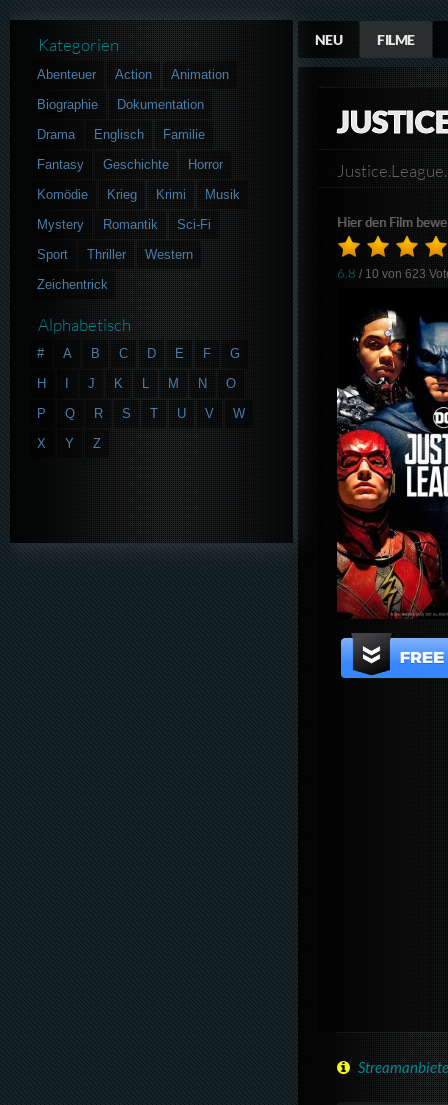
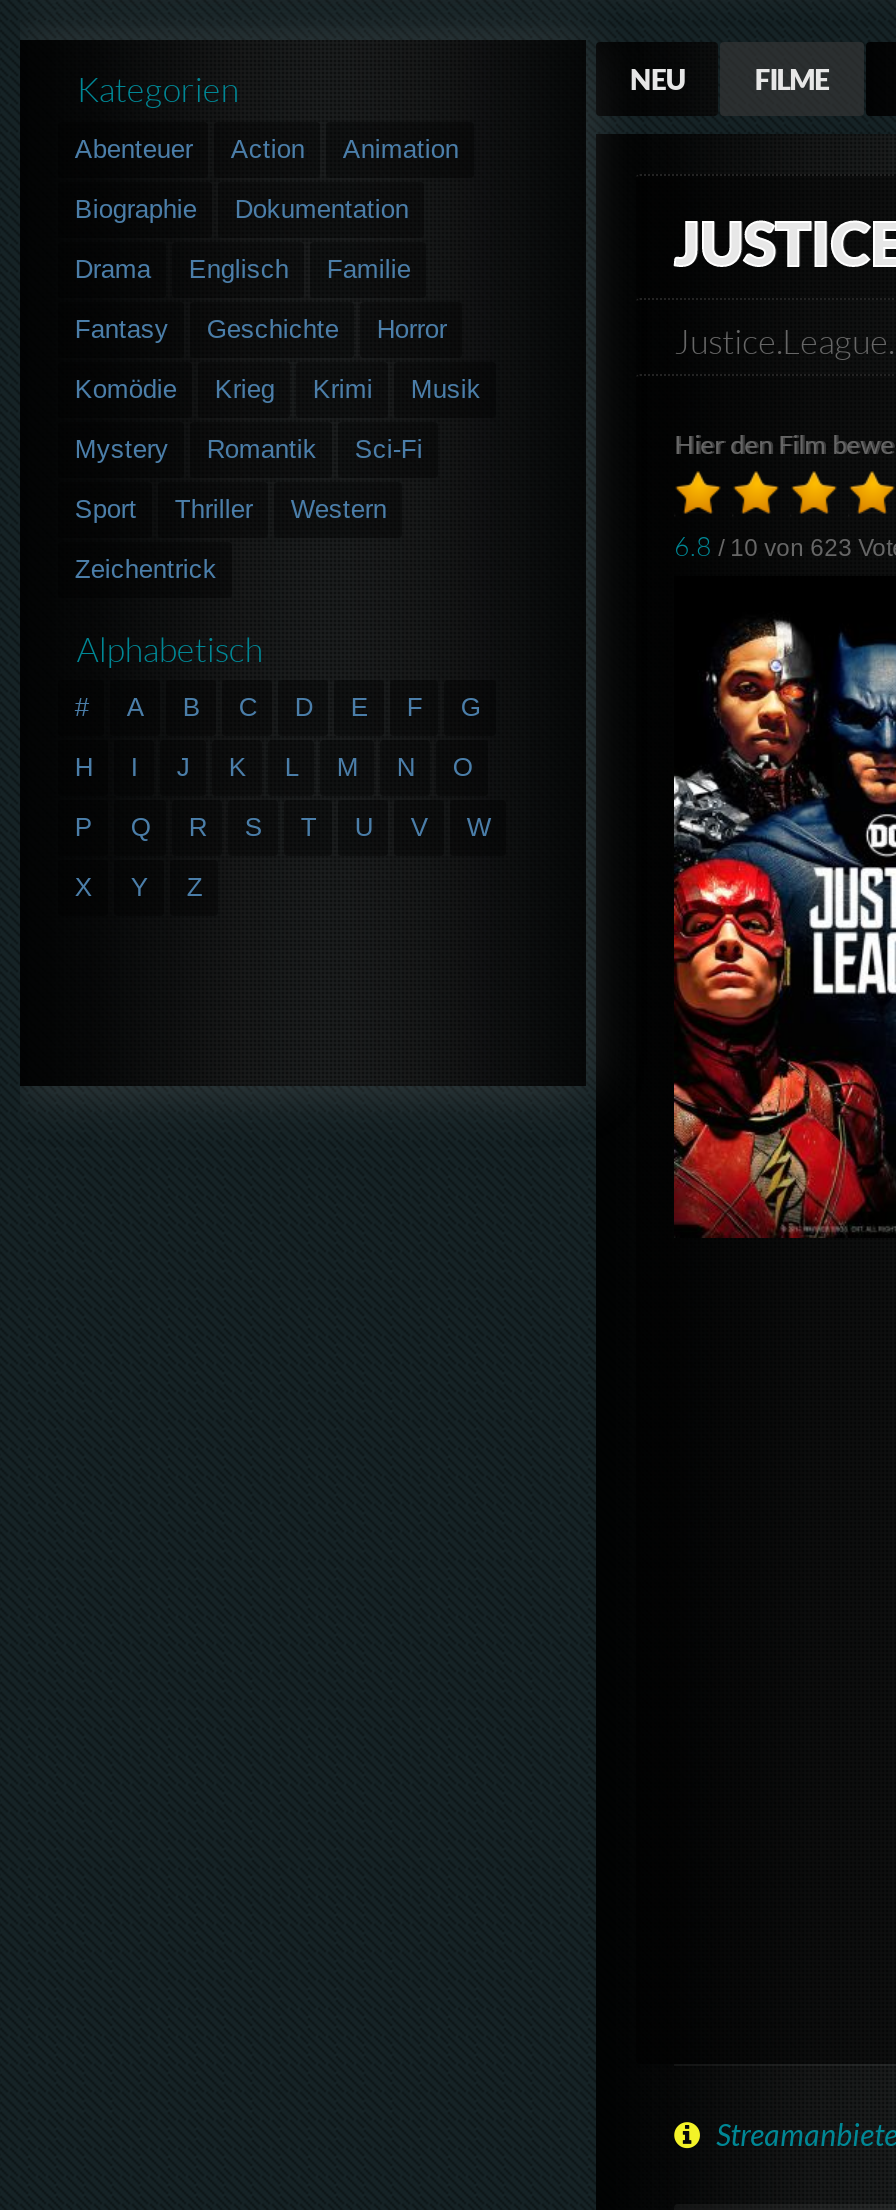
- [image]
